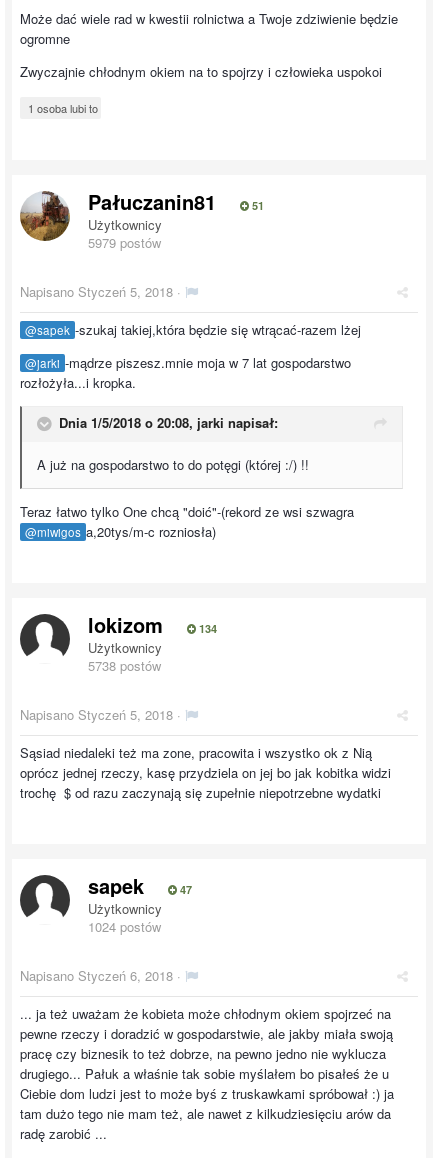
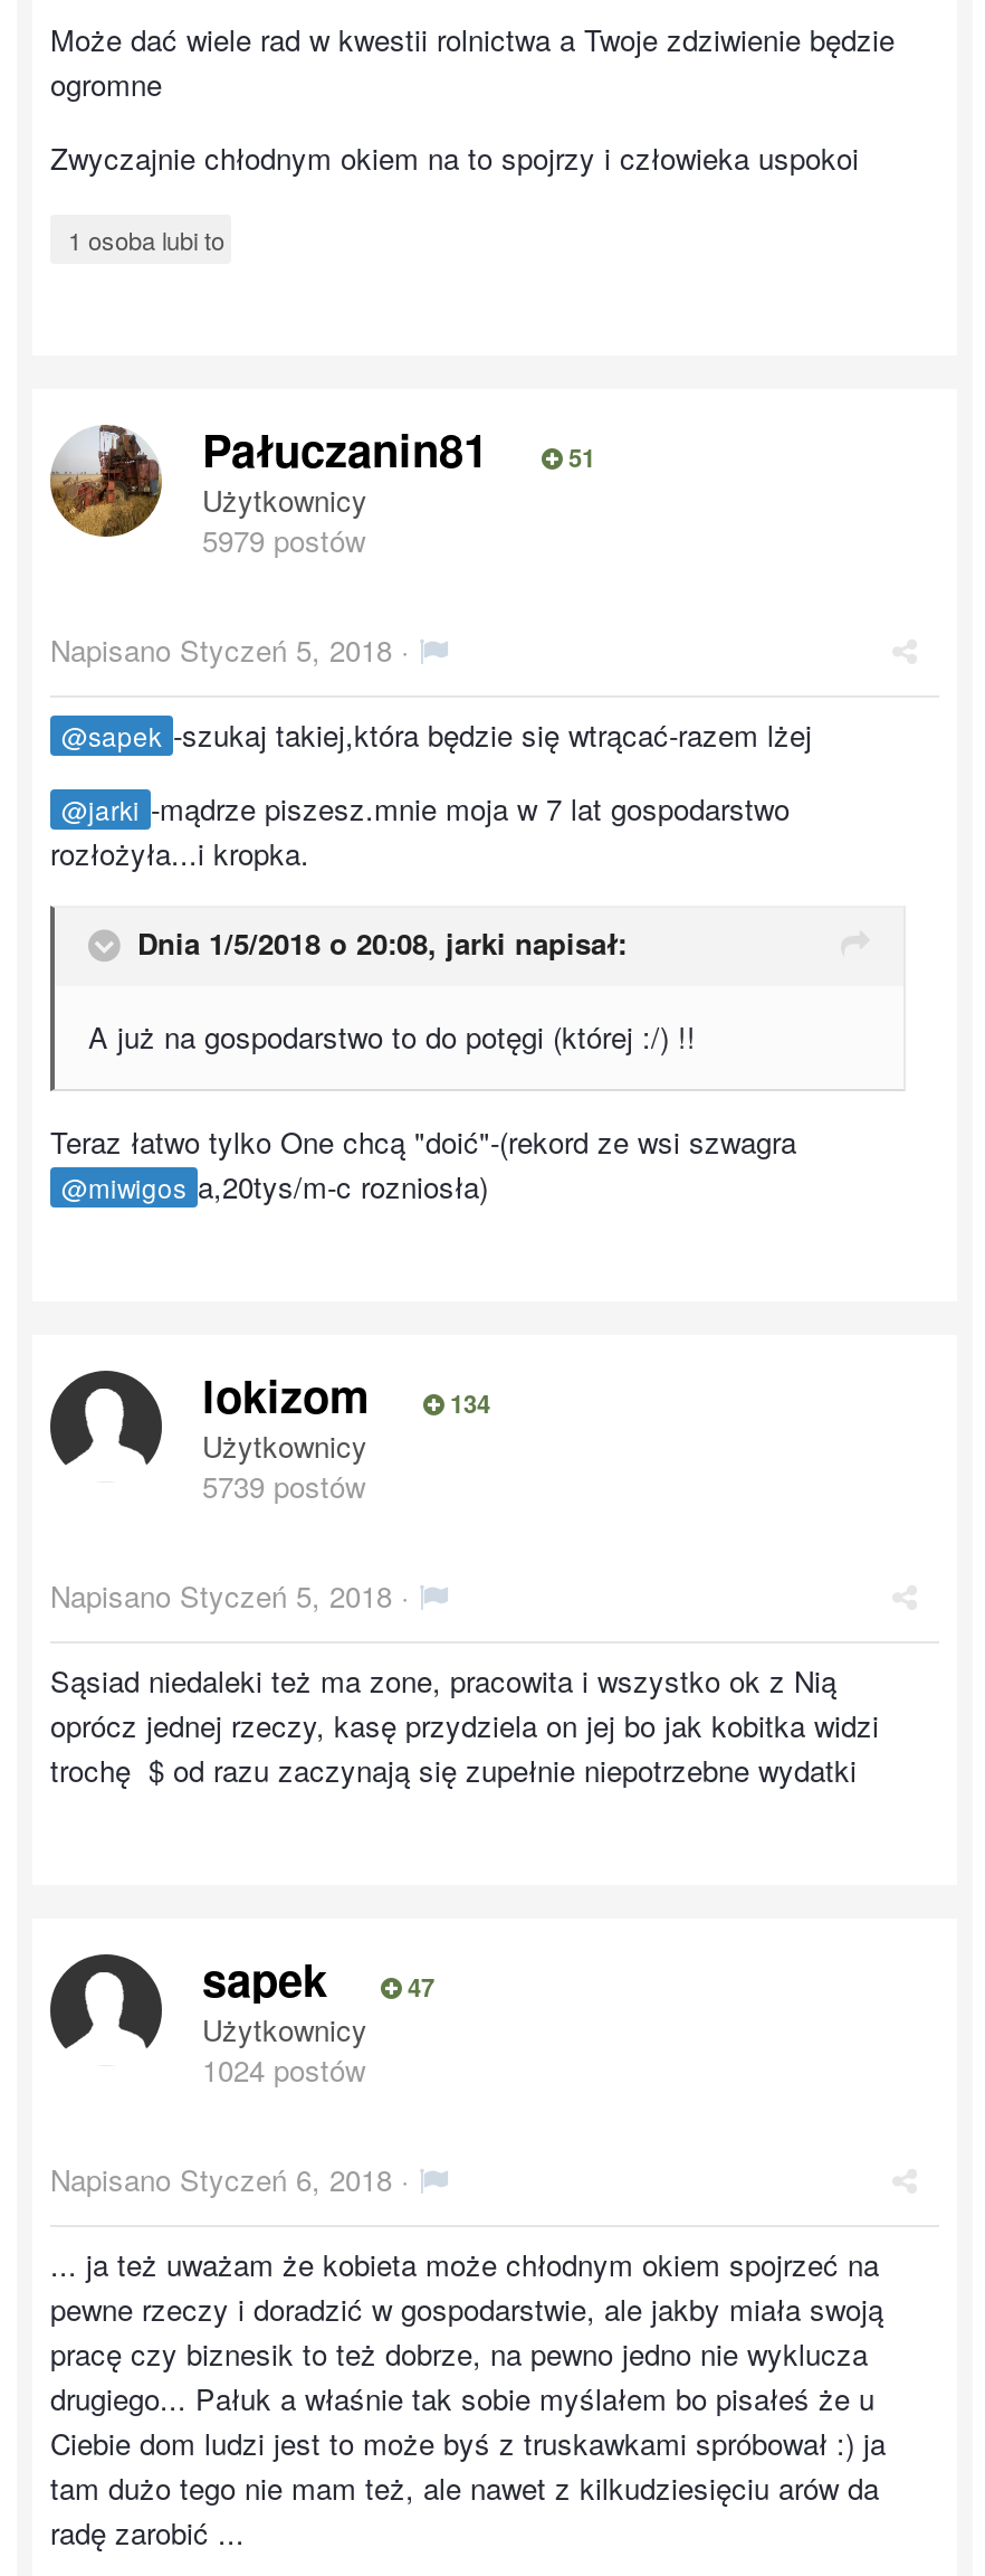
- 5738 postów
+ 5739 postów
